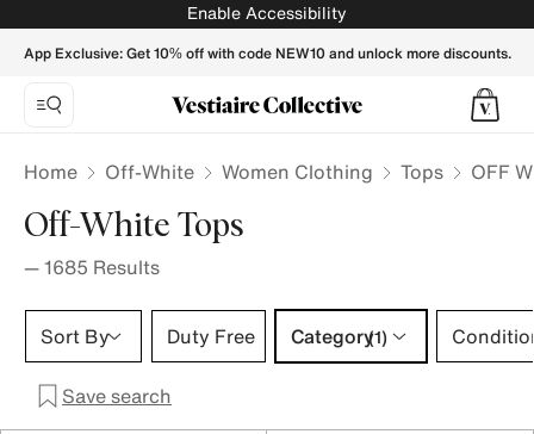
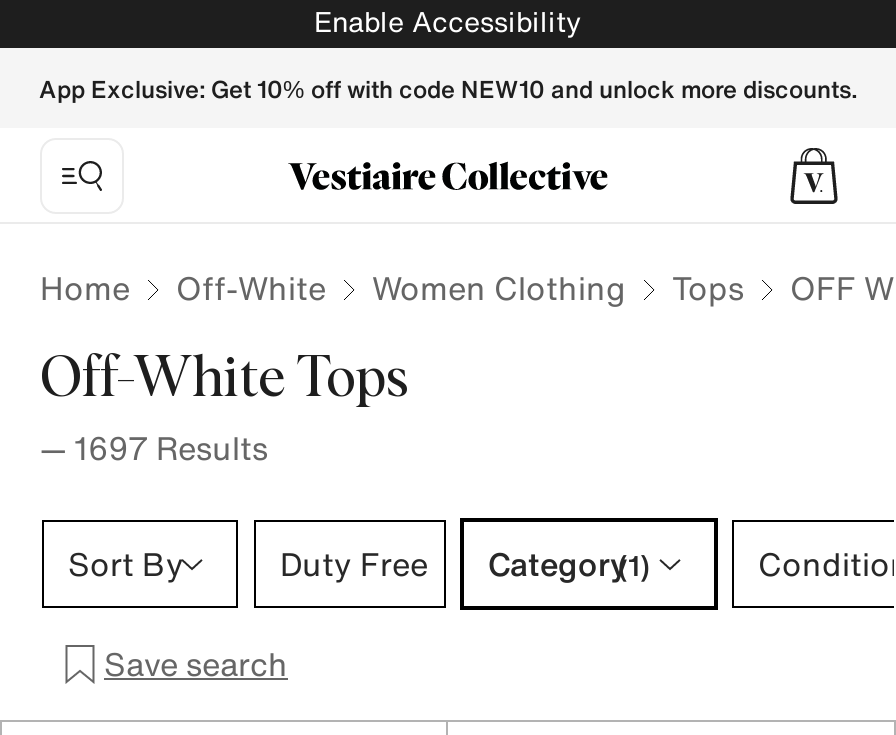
- — 1685 Results
+ — 1697 Results
